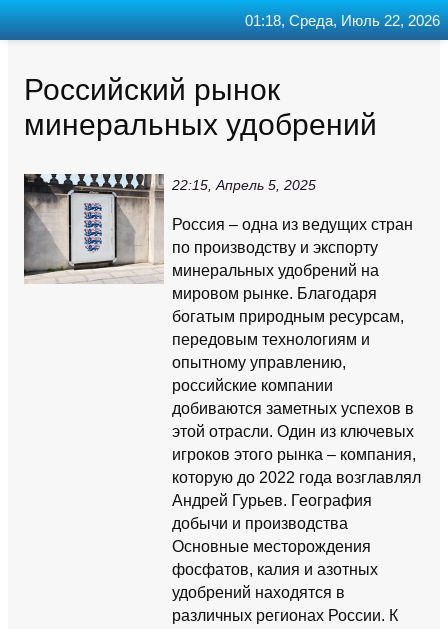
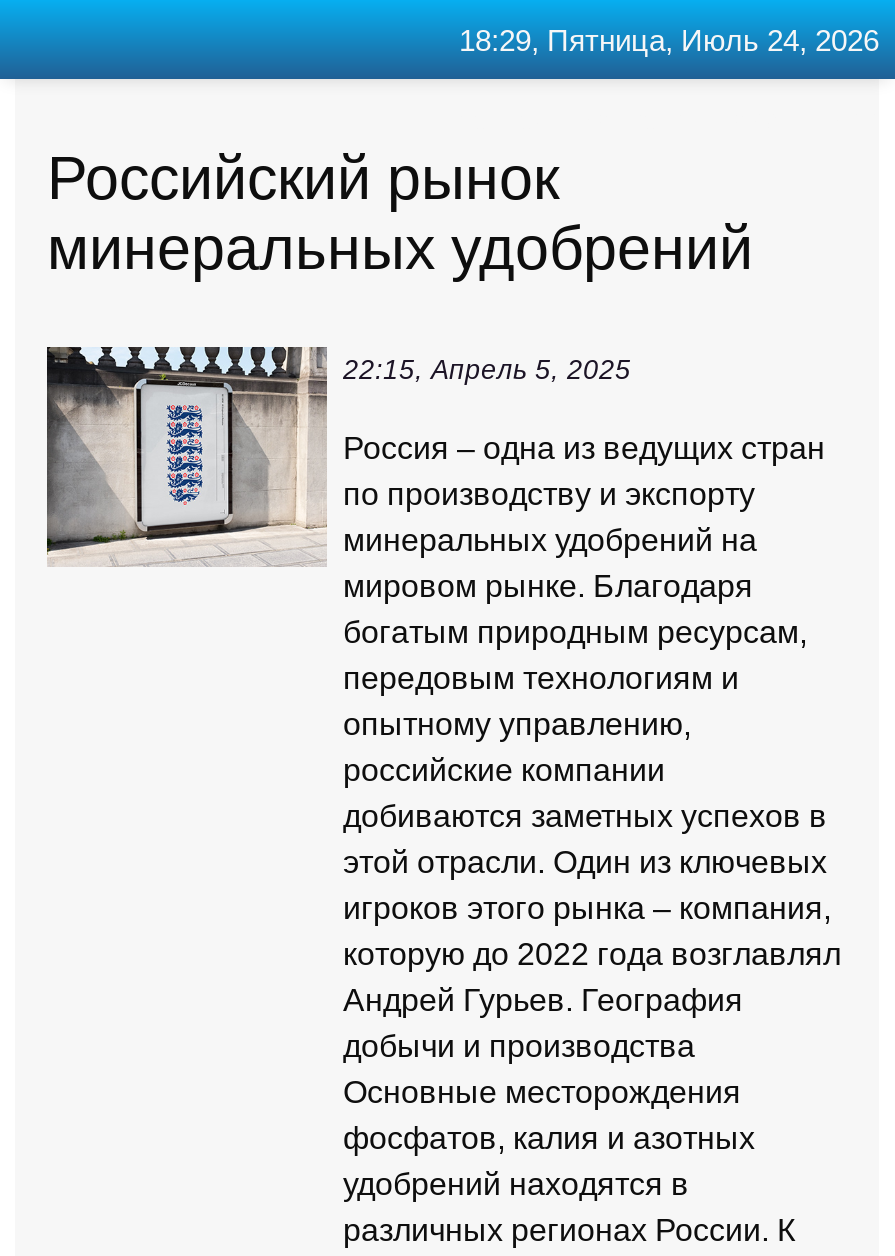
- 01:18, Среда, Июль 22, 2026
+ 18:29, Пятница, Июль 24, 2026
